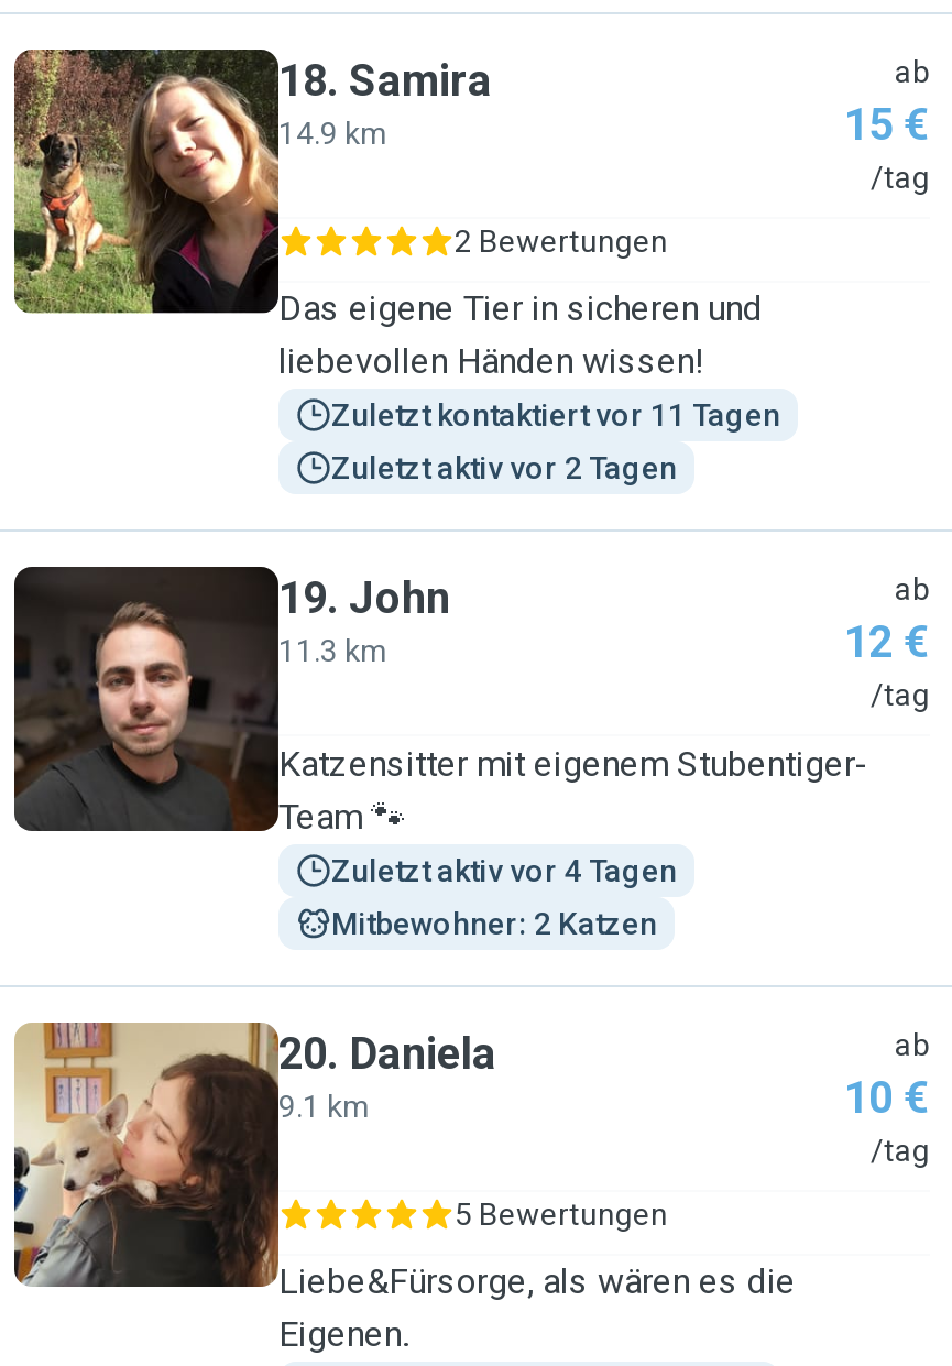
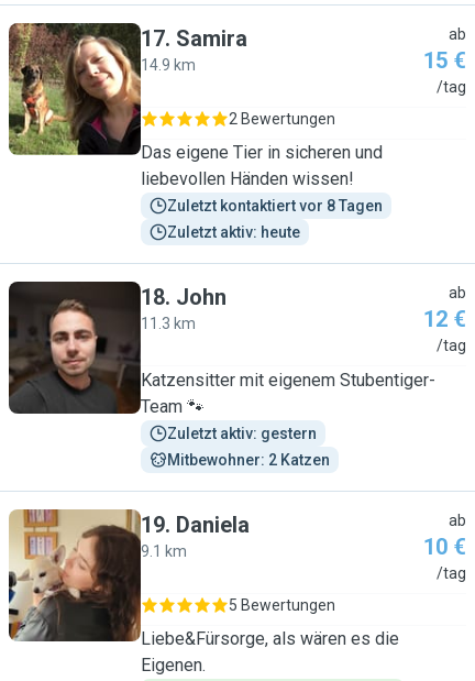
- 18. Samira
+ 17. Samira

- Zuletzt kontaktiert vor 11 Tagen
+ Zuletzt kontaktiert vor 8 Tagen

- Zuletzt aktiv vor 2 Tagen
+ Zuletzt aktiv: heute

- 19. John
+ 18. John

- Zuletzt aktiv vor 4 Tagen
+ Zuletzt aktiv: gestern

- 20. Daniela
+ 19. Daniela
